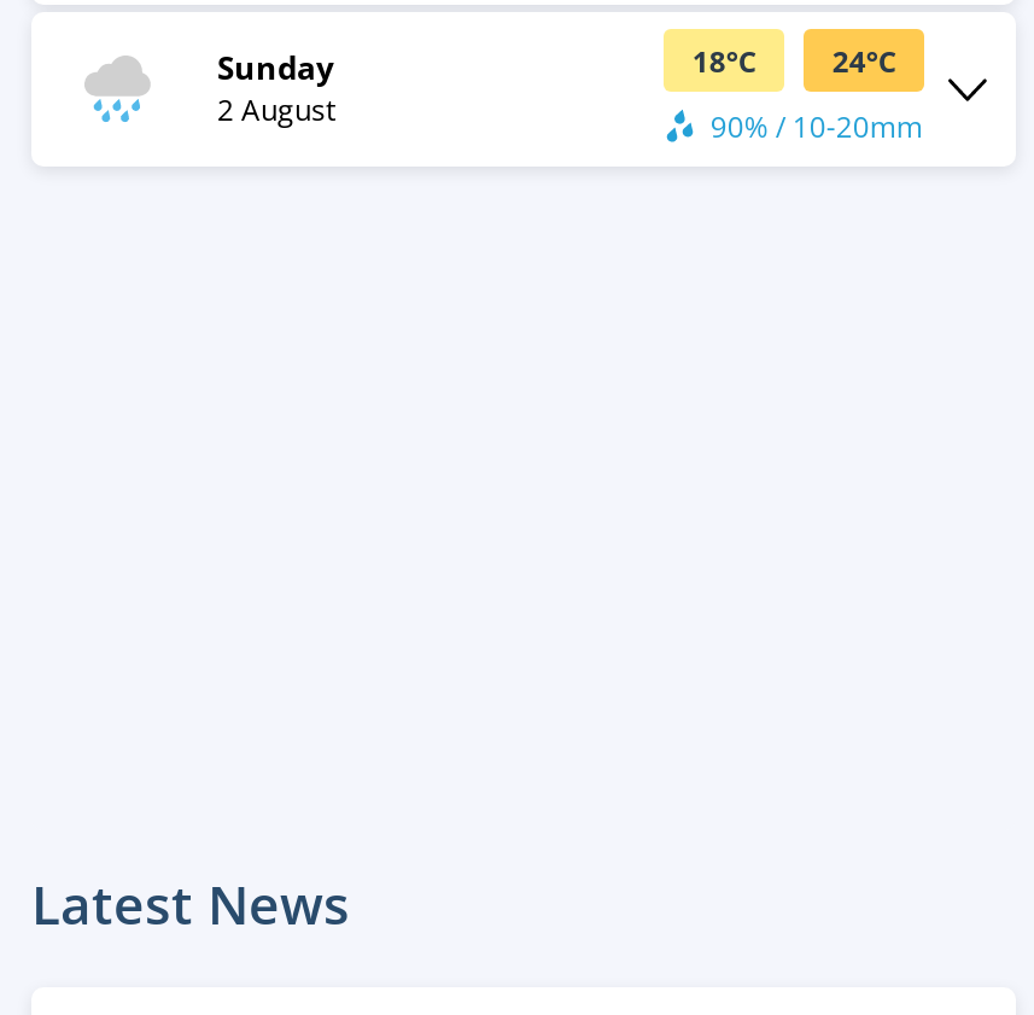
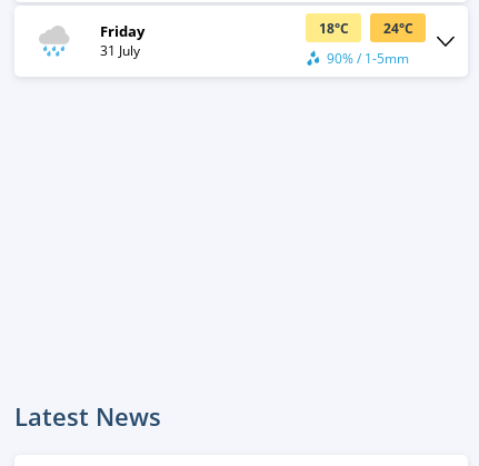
- Sunday
- 2 August
+ Friday
+ 31 July

- 90% / 10-20mm
+ 90% / 1-5mm
